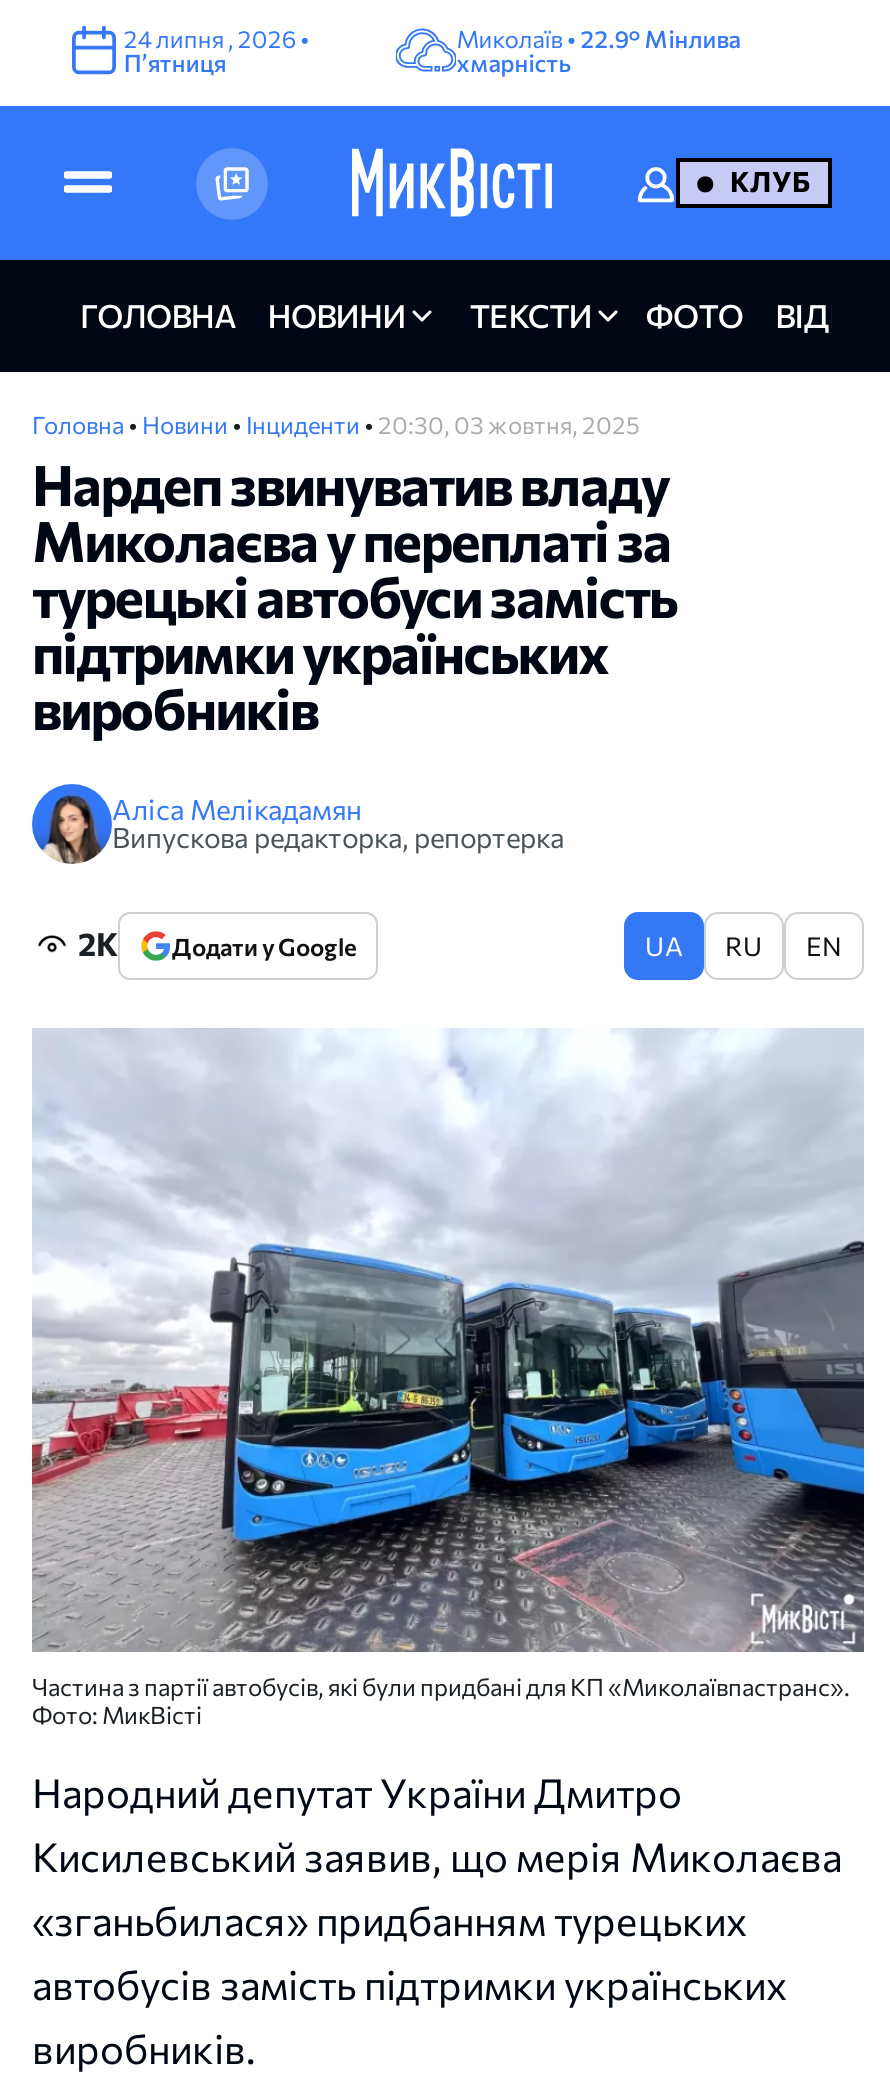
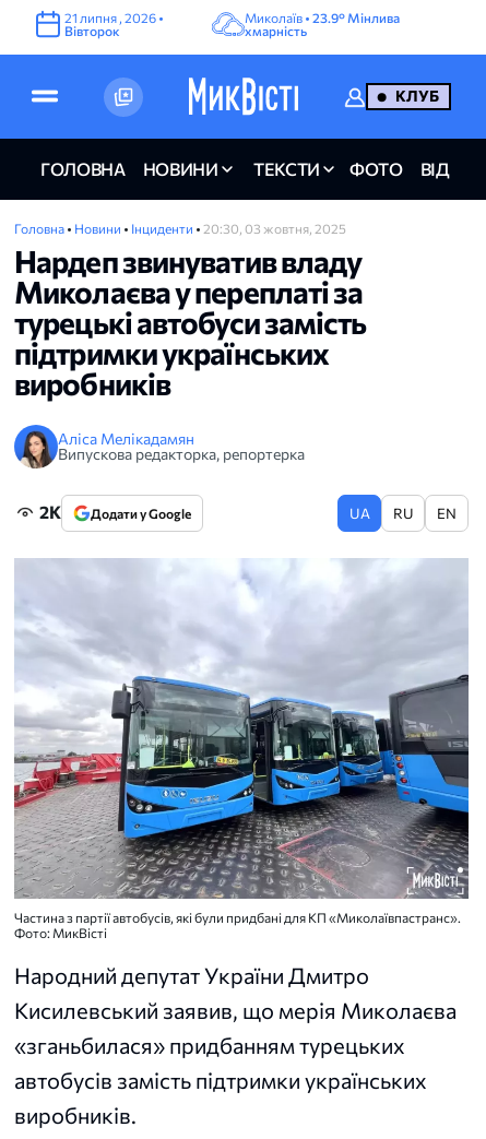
- 24 липня, 2026 •
- Пʼятниця
+ 21 липня, 2026 •
+ Вівторок

- Миколаїв • 22.9° Мінлива
+ Миколаїв • 23.9° Мінлива
